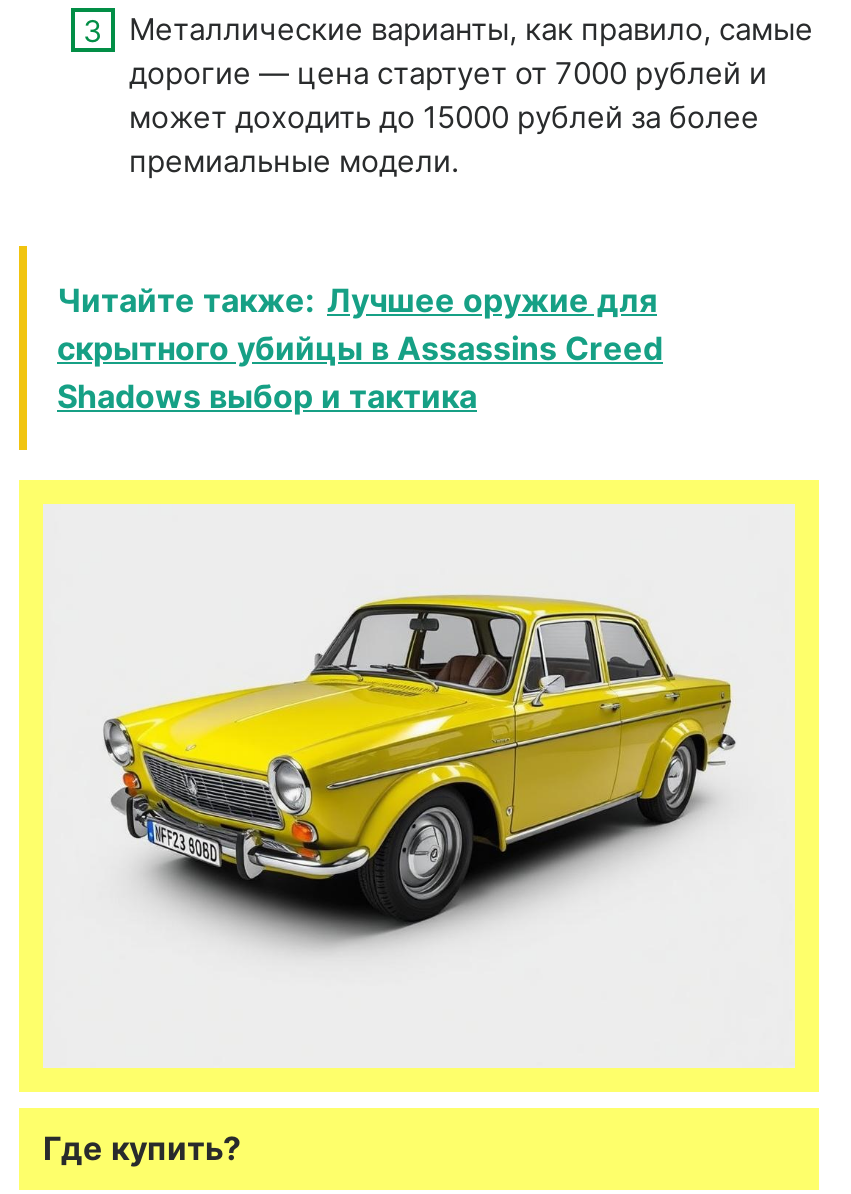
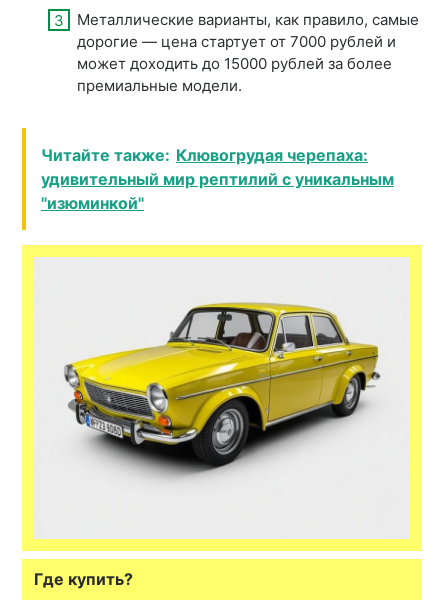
- Читайте также: Лучшее оружие для
- скрытного убийцы в Assassins Creed
- Shadows выбор и тактика
+ Читайте также: Клювогрудая черепаха:
+ удивительный мир рептилий с уникальным
+ "изюминкой"
